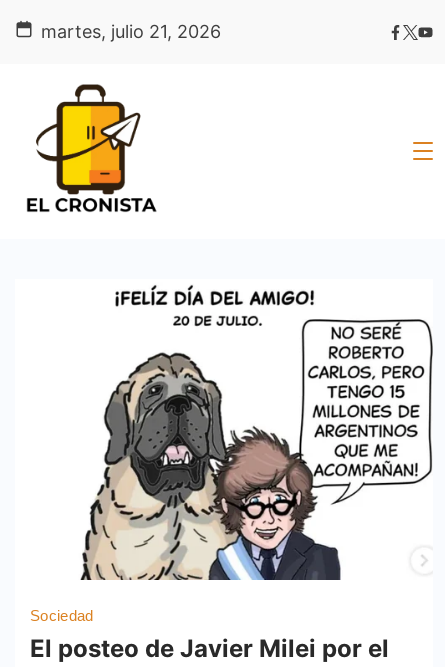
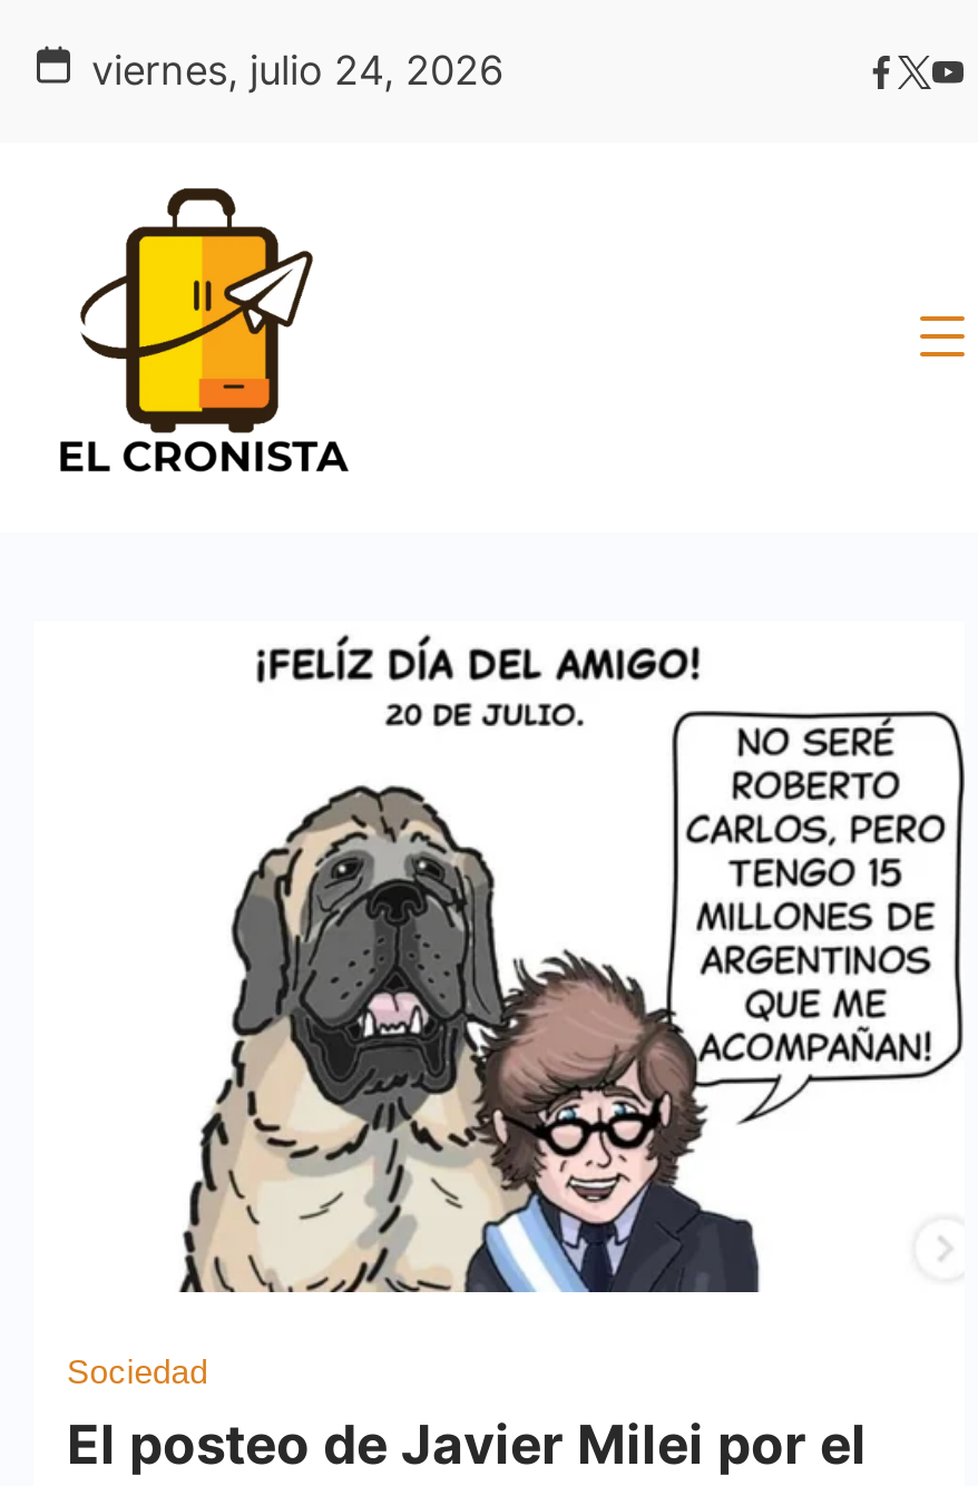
- martes, julio 21, 2026
+ viernes, julio 24, 2026
